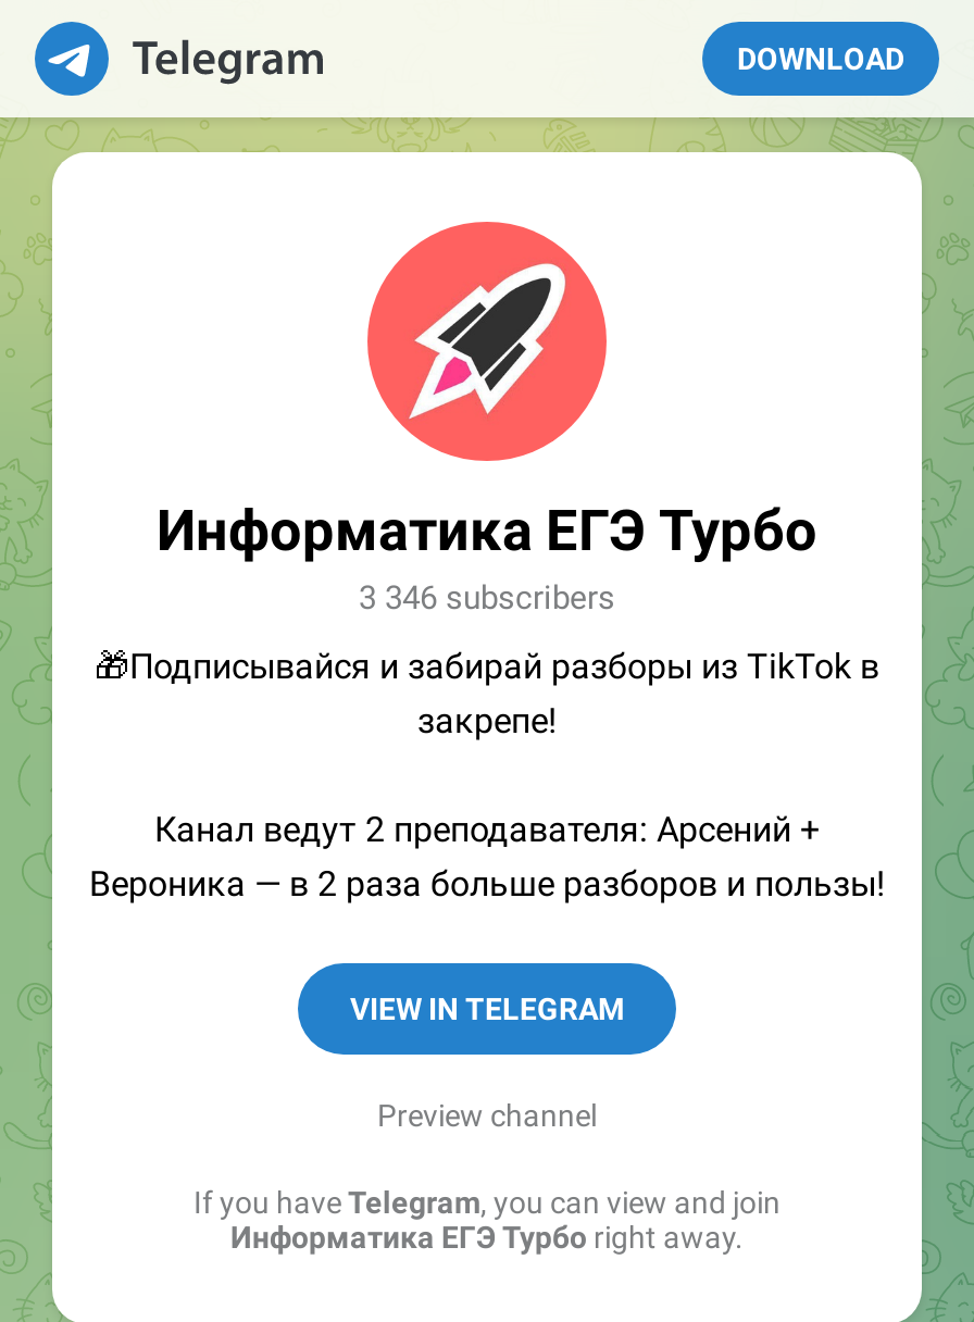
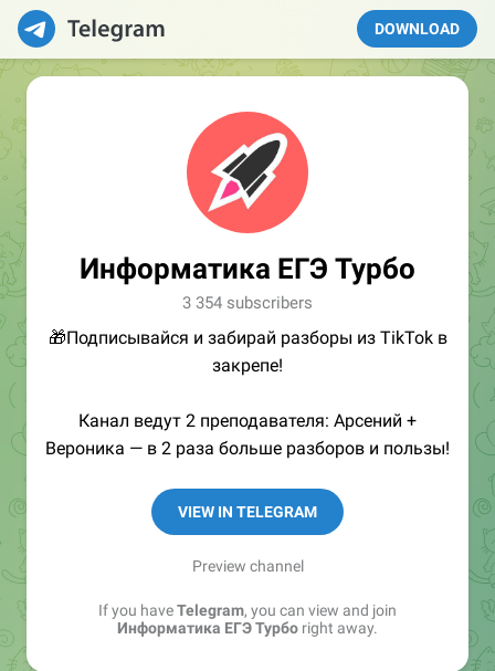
- 3 346 subscribers
+ 3 354 subscribers
